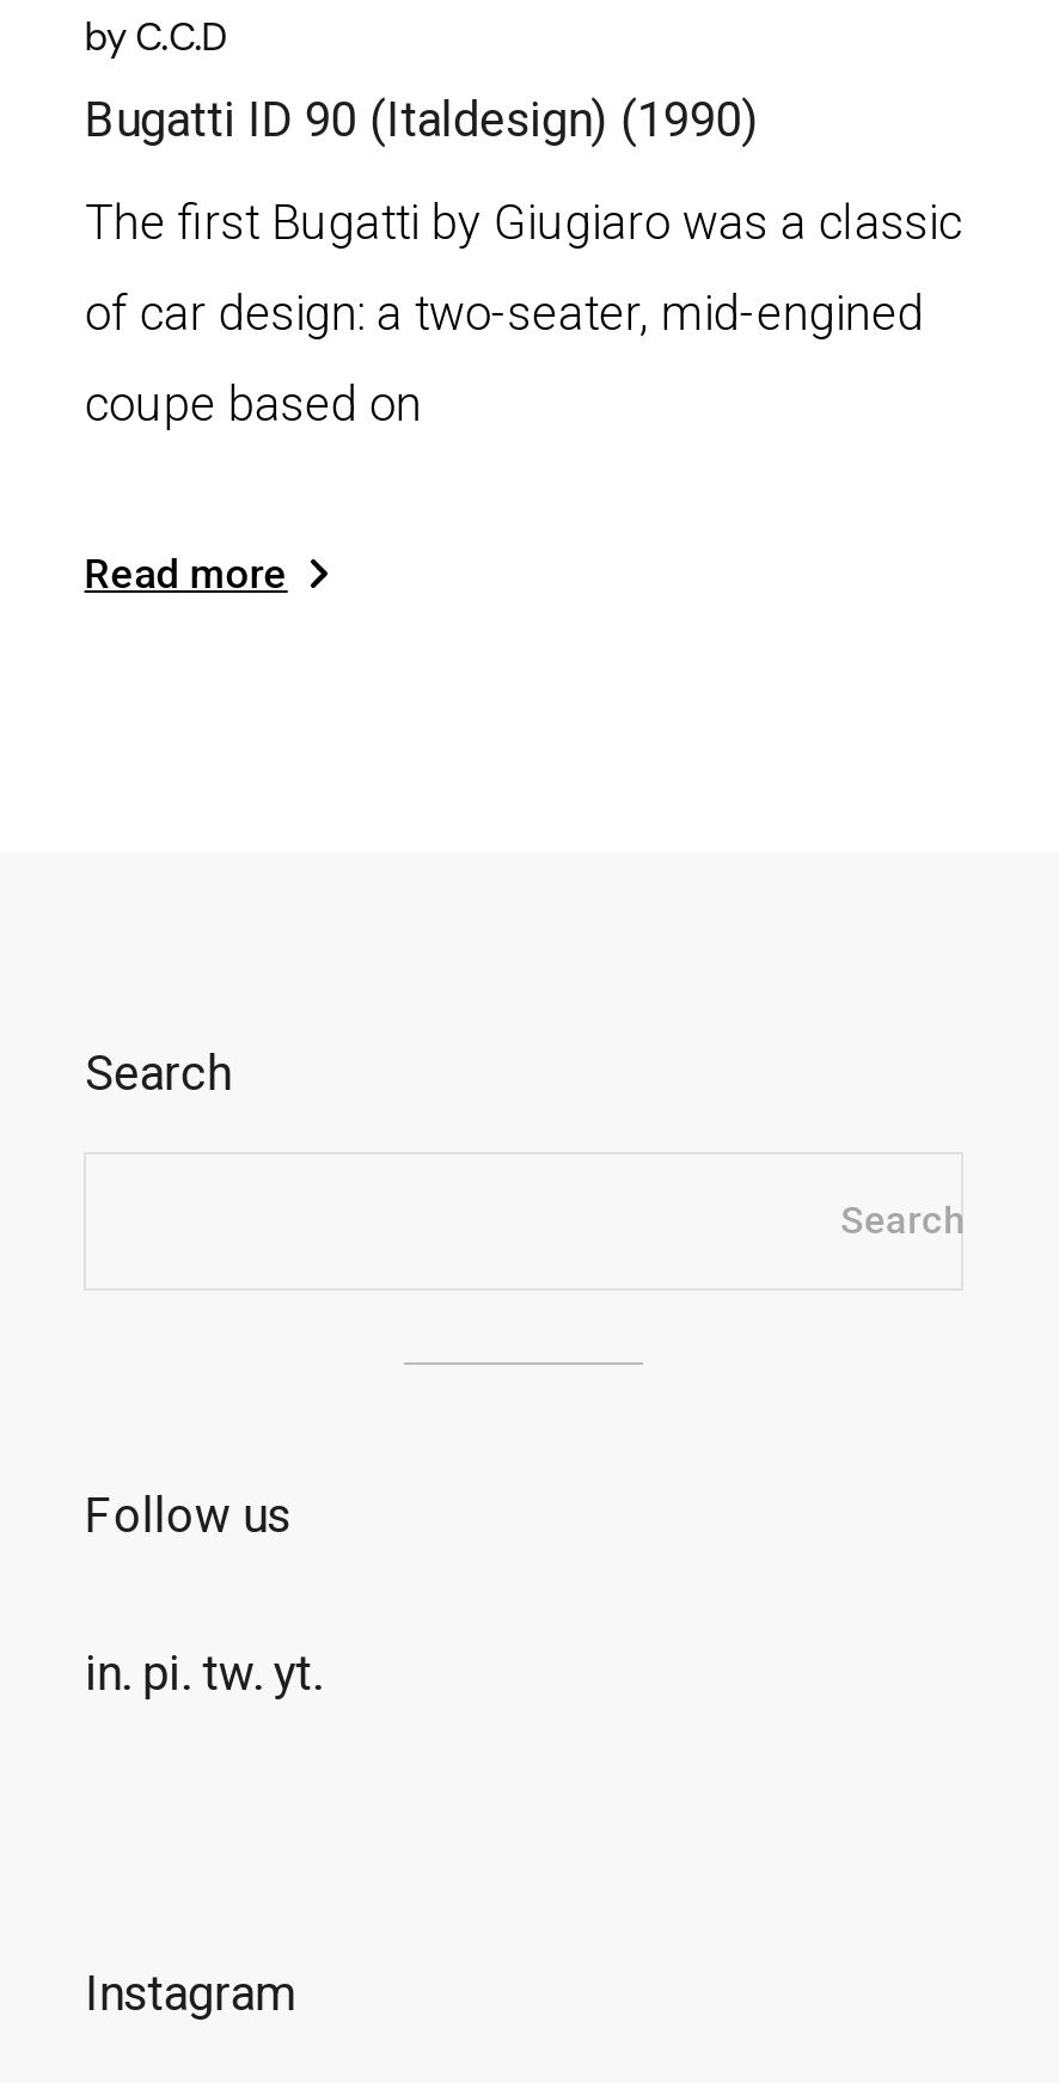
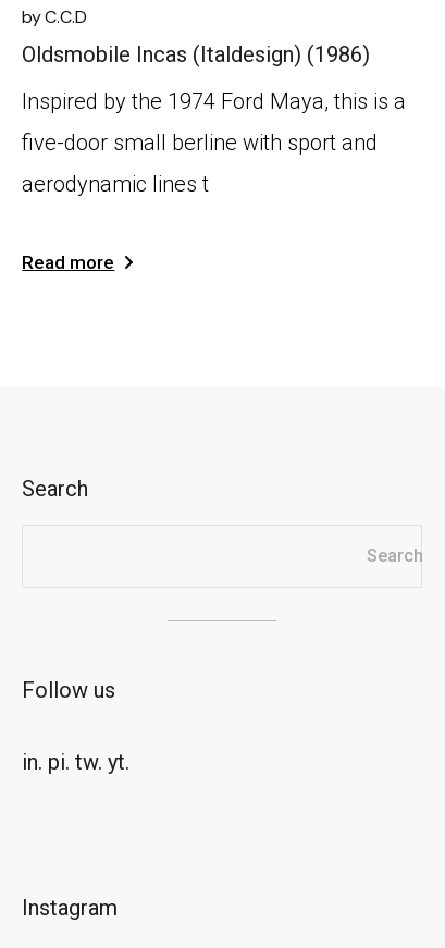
- Bugatti ID 90 (Italdesign) (1990)
+ Oldsmobile Incas (Italdesign) (1986)

- The first Bugatti by Giugiaro was a classic
+ Inspired by the 1974 Ford Maya, this is a

- of car design: a two-seater, mid-engined
+ five-door small berline with sport and

- coupe based on
+ aerodynamic lines t
